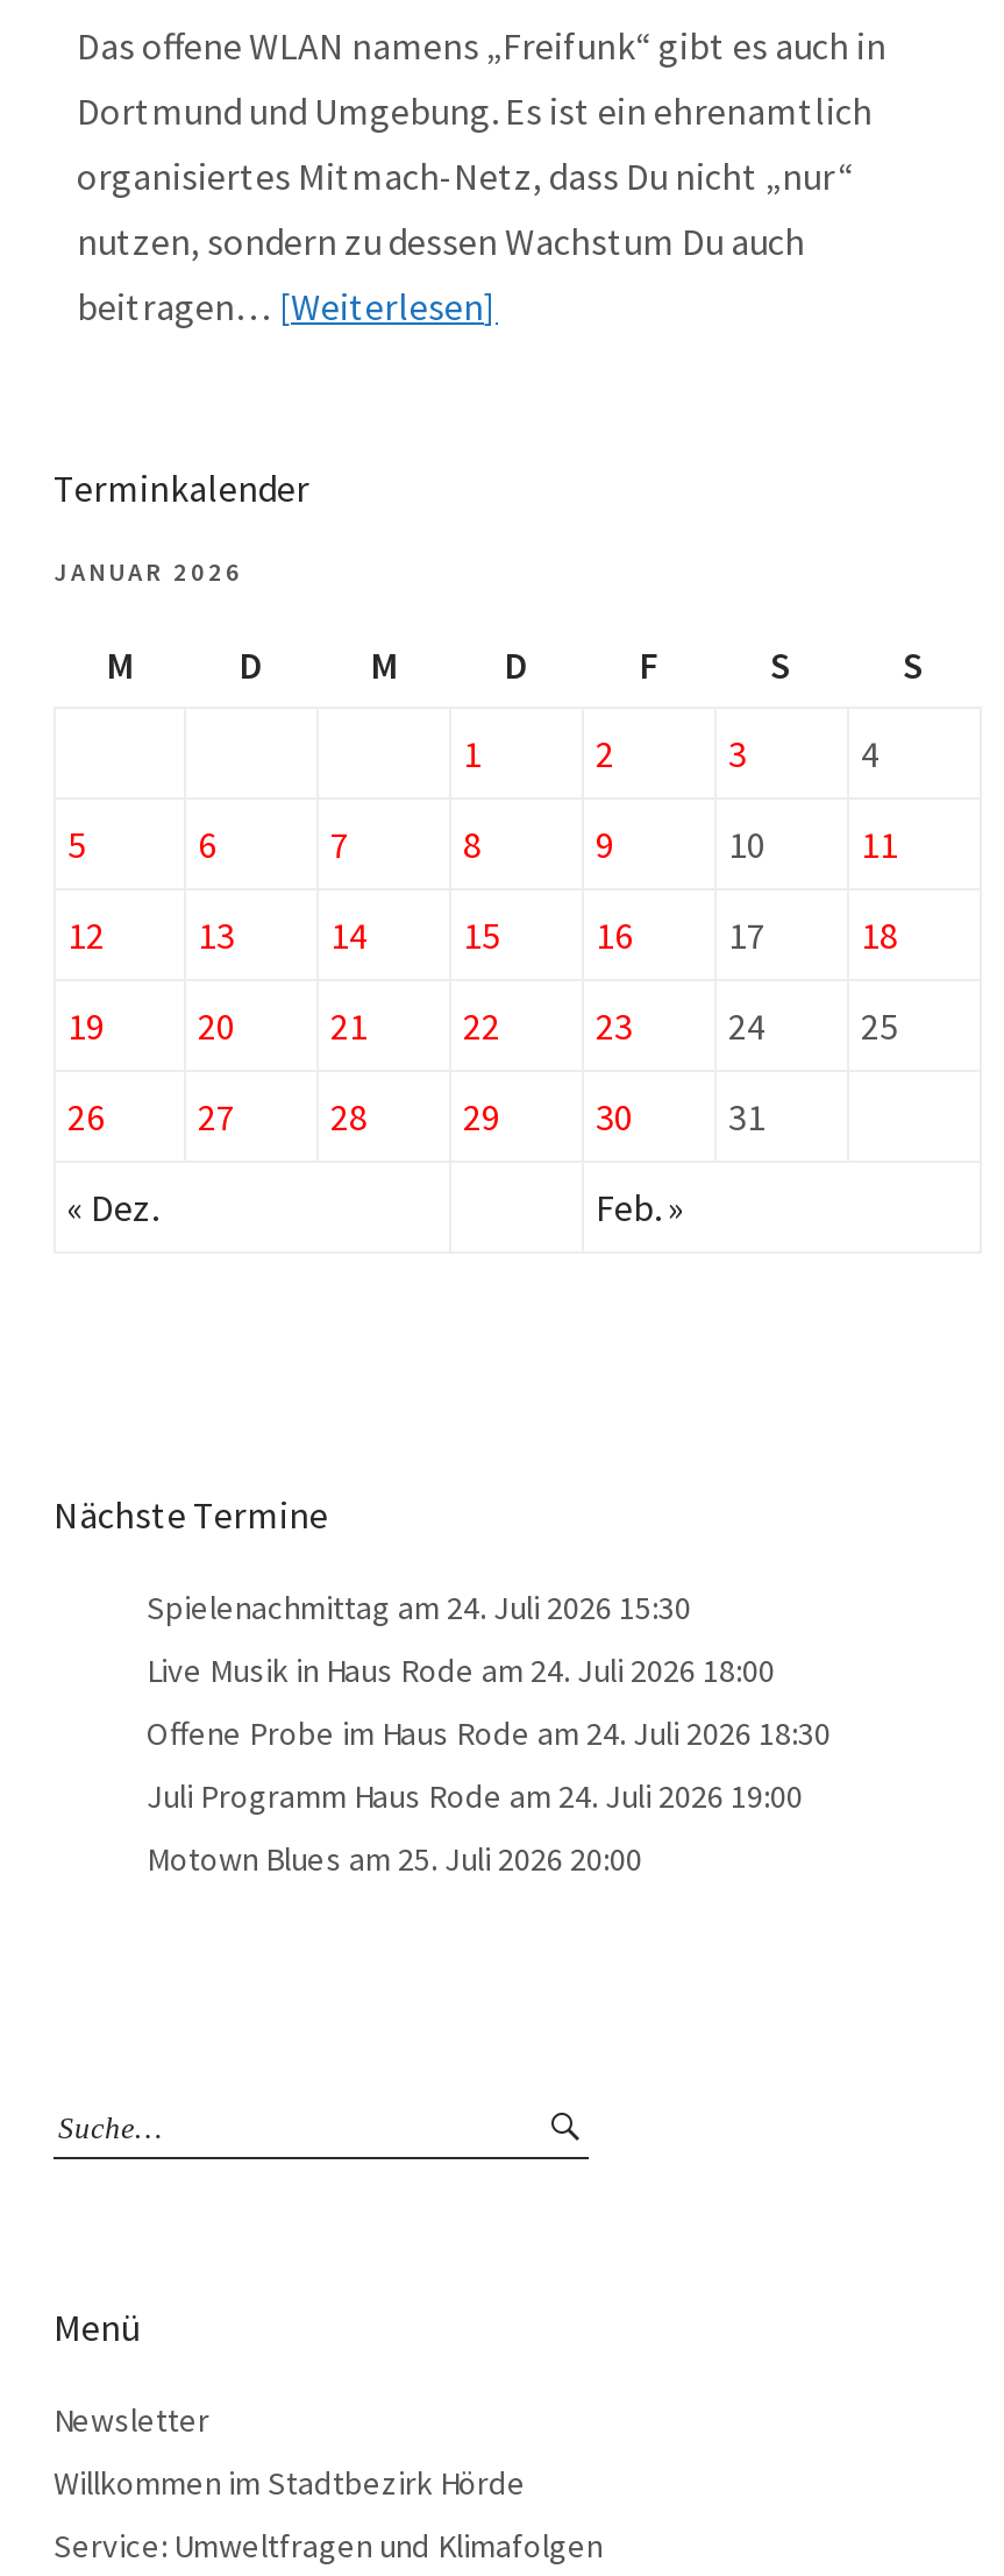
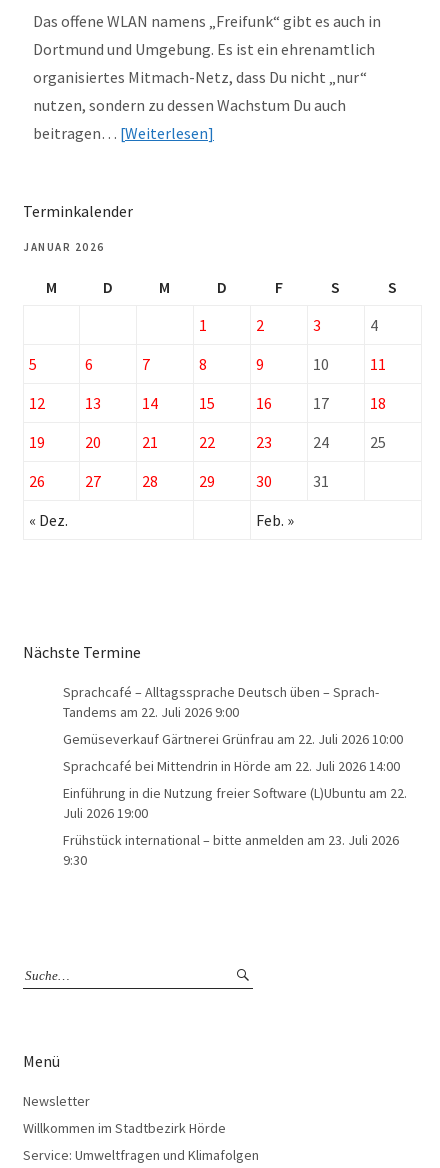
- Spielenachmittag am 24. Juli 2026 15:30
+ Sprachcafé – Alltagssprache Deutsch üben – Sprach-
+ Tandems am 22. Juli 2026 9:00

- Live Musik in Haus Rode am 24. Juli 2026 18:00
+ Gemüseverkauf Gärtnerei Grünfrau am 22. Juli 2026 10:00

- Offene Probe im Haus Rode am 24. Juli 2026 18:30
+ Sprachcafé bei Mittendrin in Hörde am 22. Juli 2026 14:00

- Juli Programm Haus Rode am 24. Juli 2026 19:00
+ Einführung in die Nutzung freier Software (L)Ubuntu am 22.
+ Juli 2026 19:00

- Motown Blues am 25. Juli 2026 20:00
+ Frühstück international – bitte anmelden am 23. Juli 2026
+ 9:30
